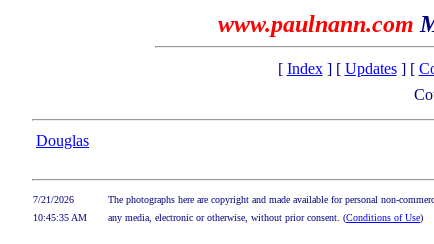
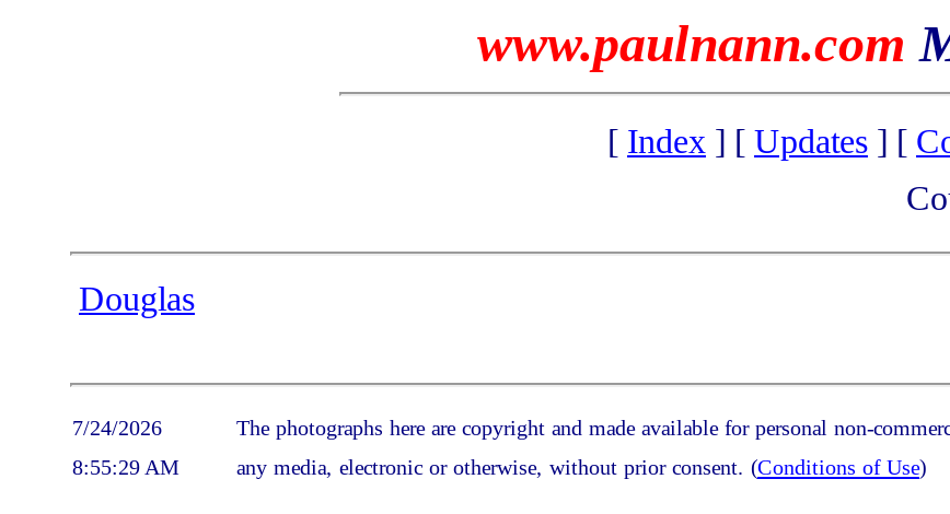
- 7/21/2026
+ 7/24/2026

- 10:45:35 AM
+ 8:55:29 AM
